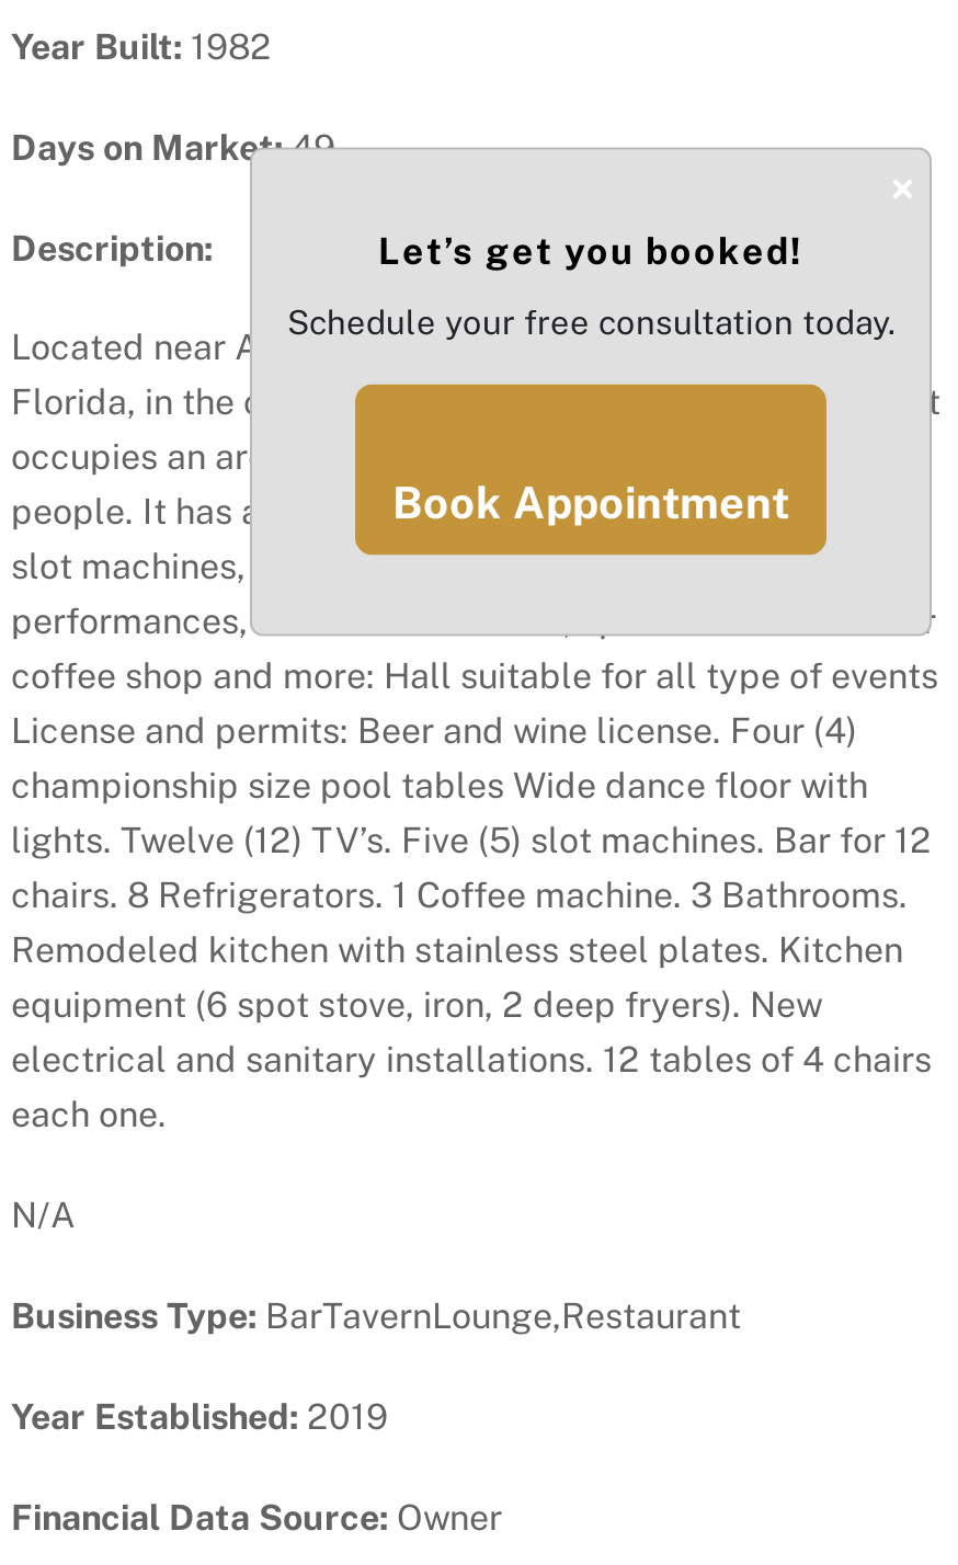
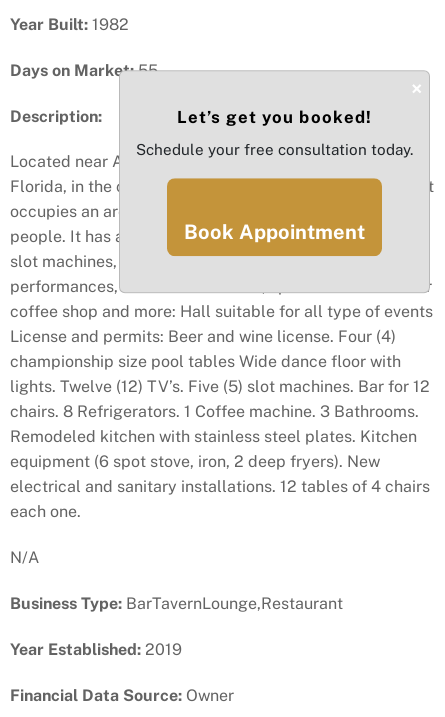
- Days on Market:49
+ Days on Market:55
